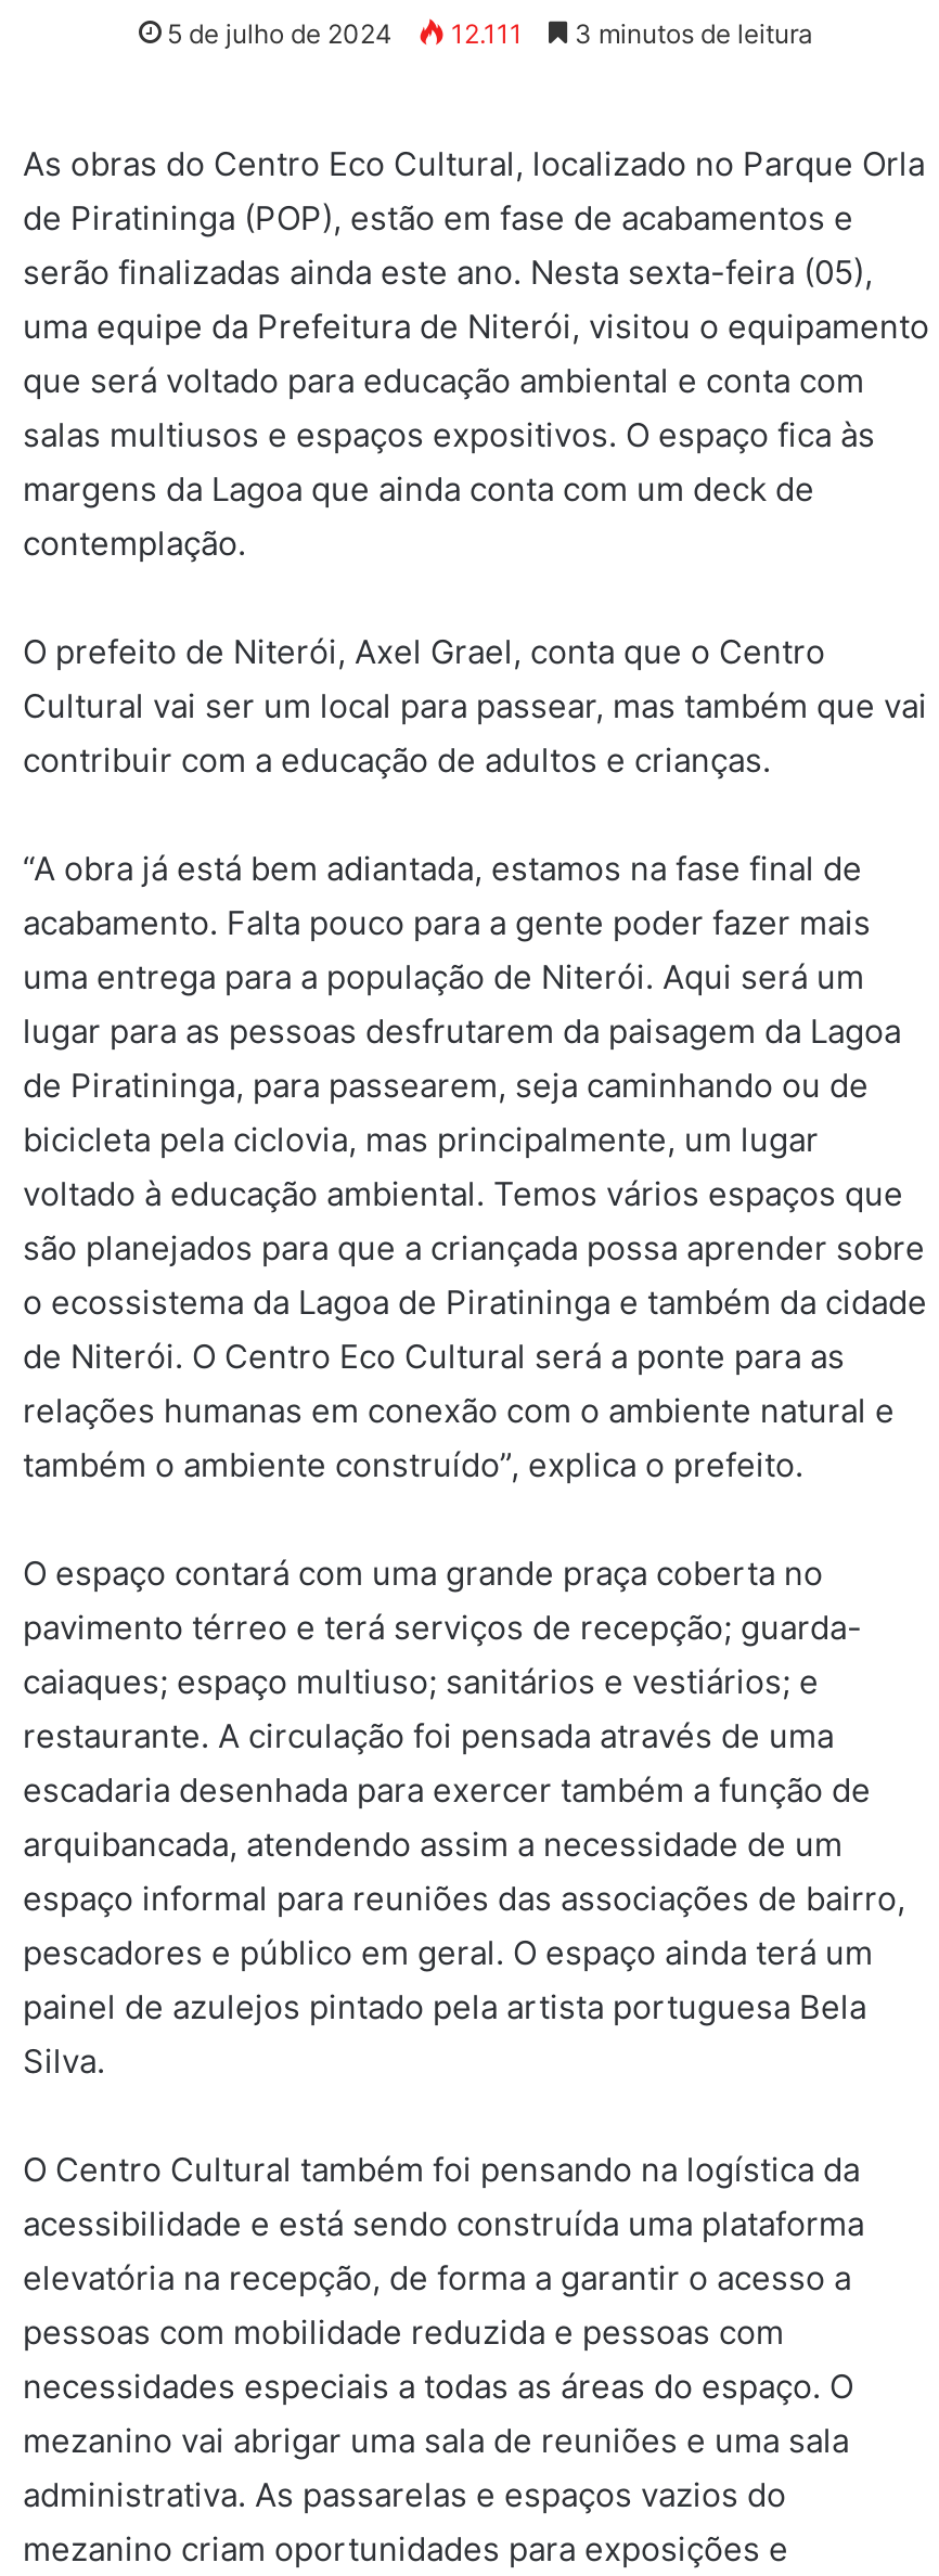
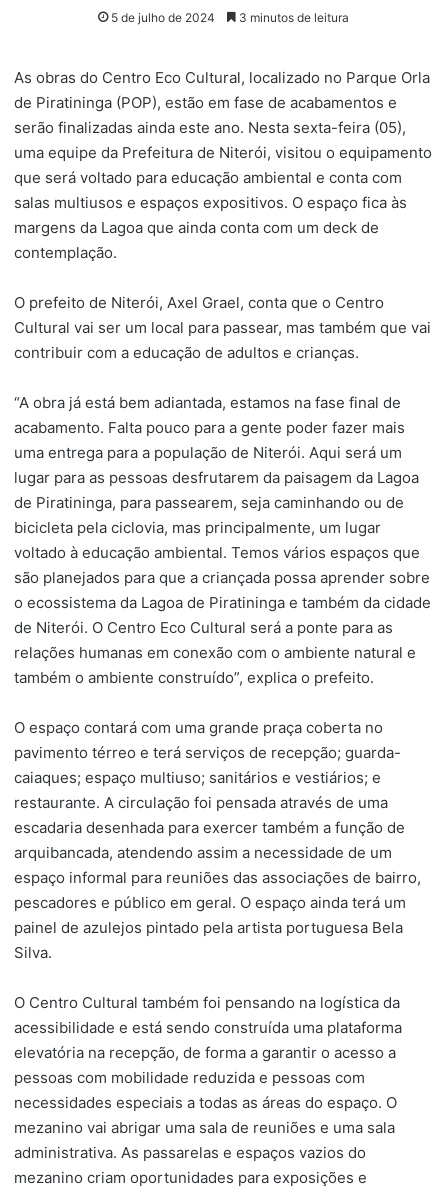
- 12.111
